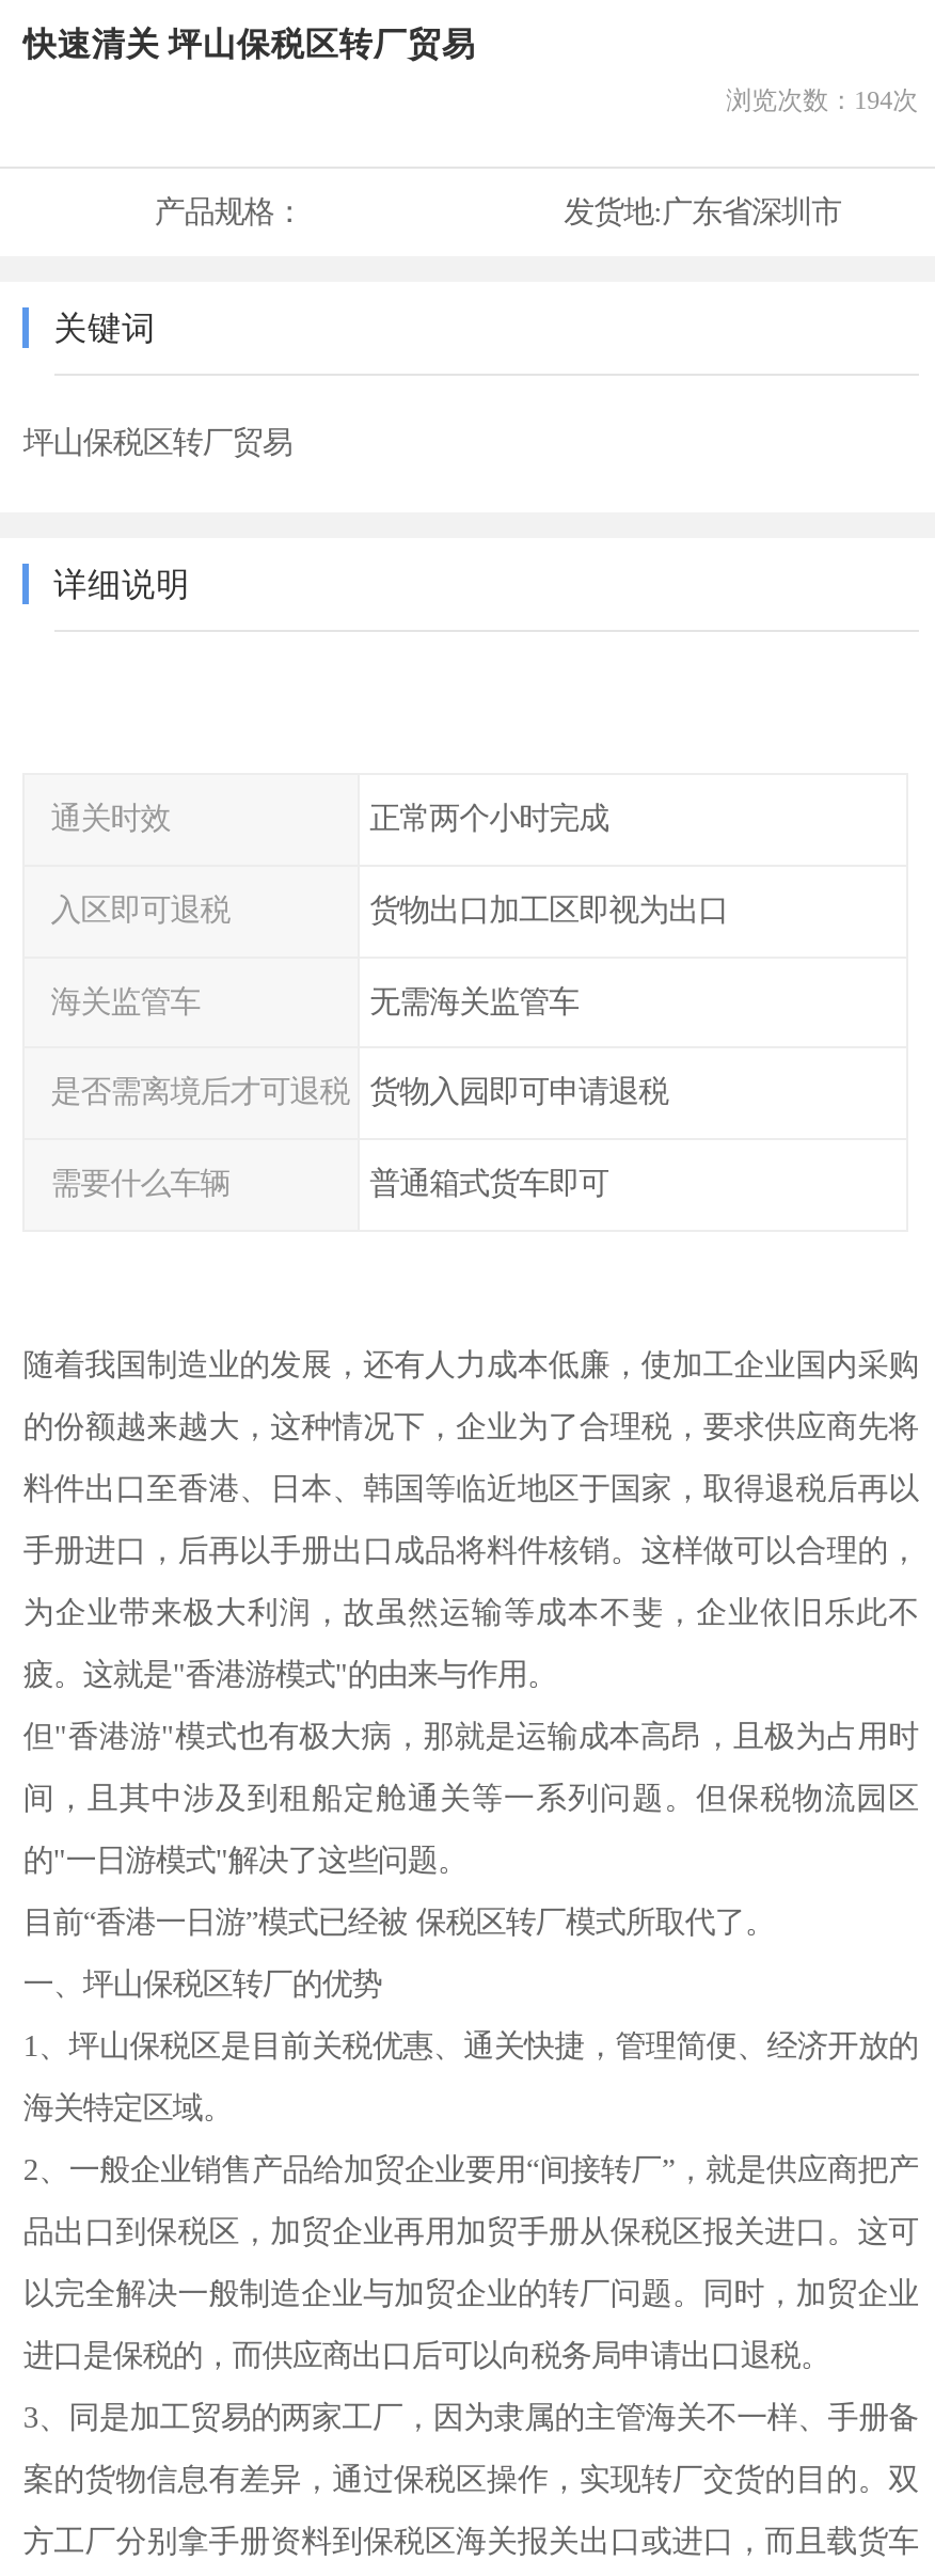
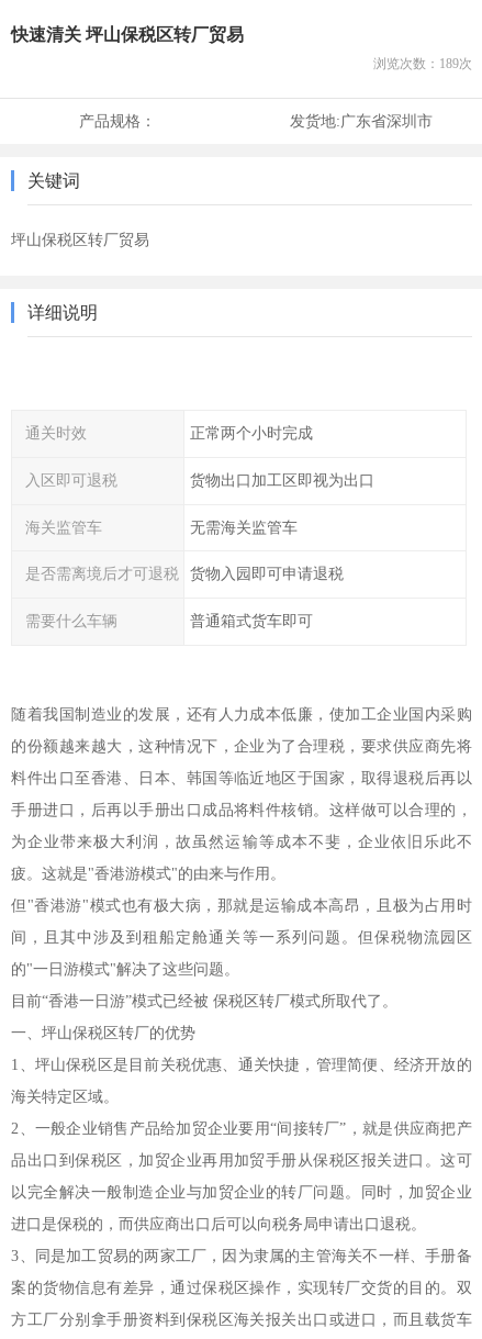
- 浏览次数：194次
+ 浏览次数：189次
